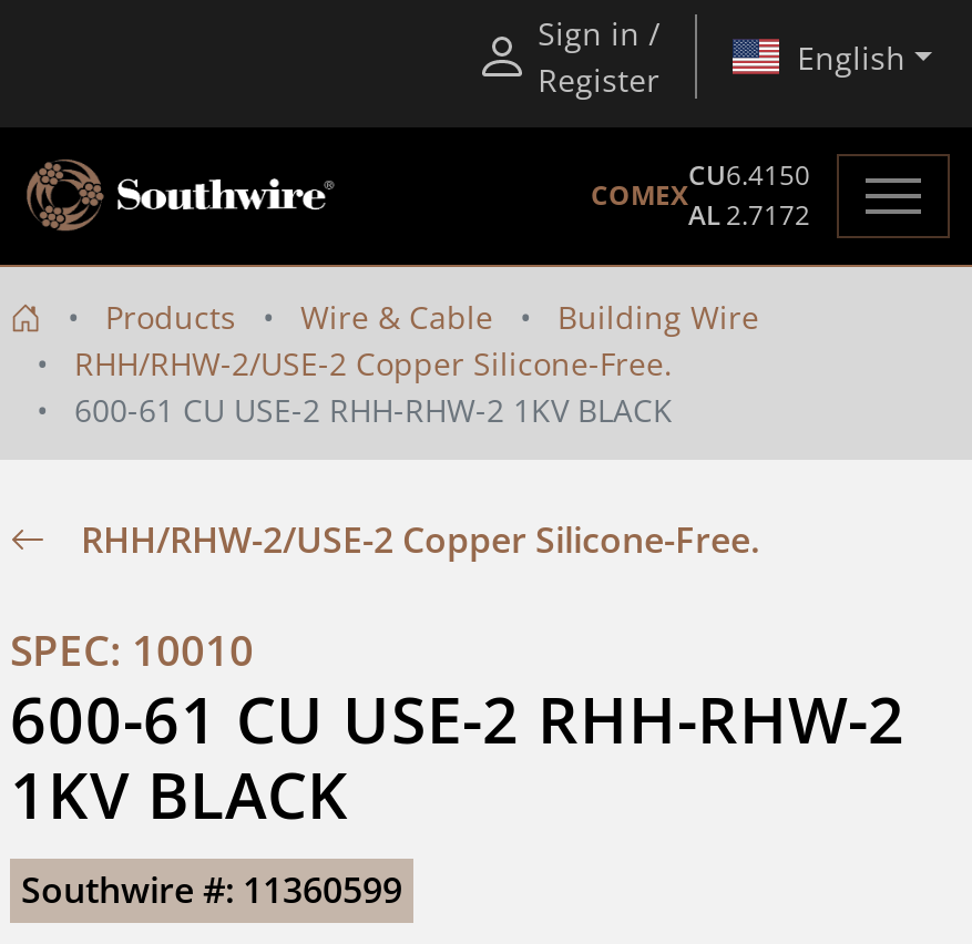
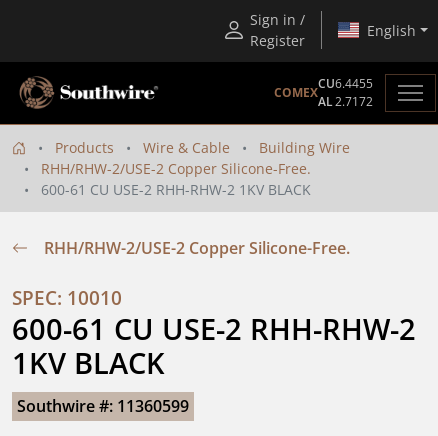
- CU6.4150
+ CU6.4455
